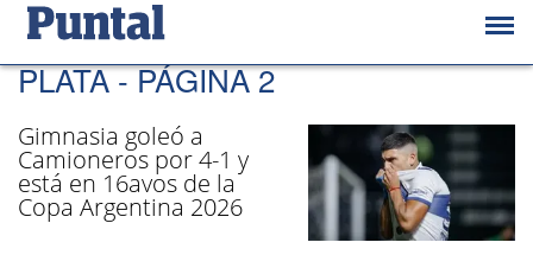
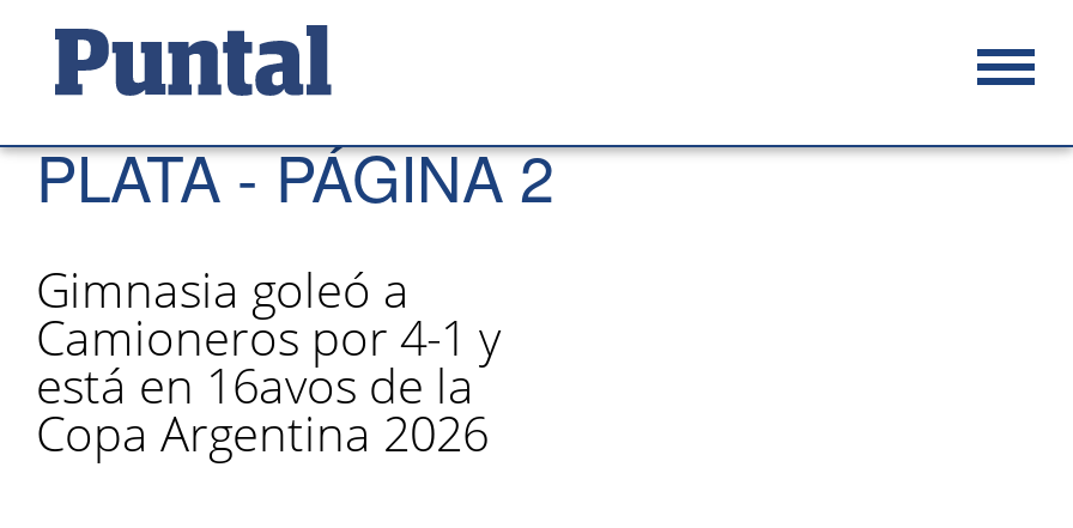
- [image]
